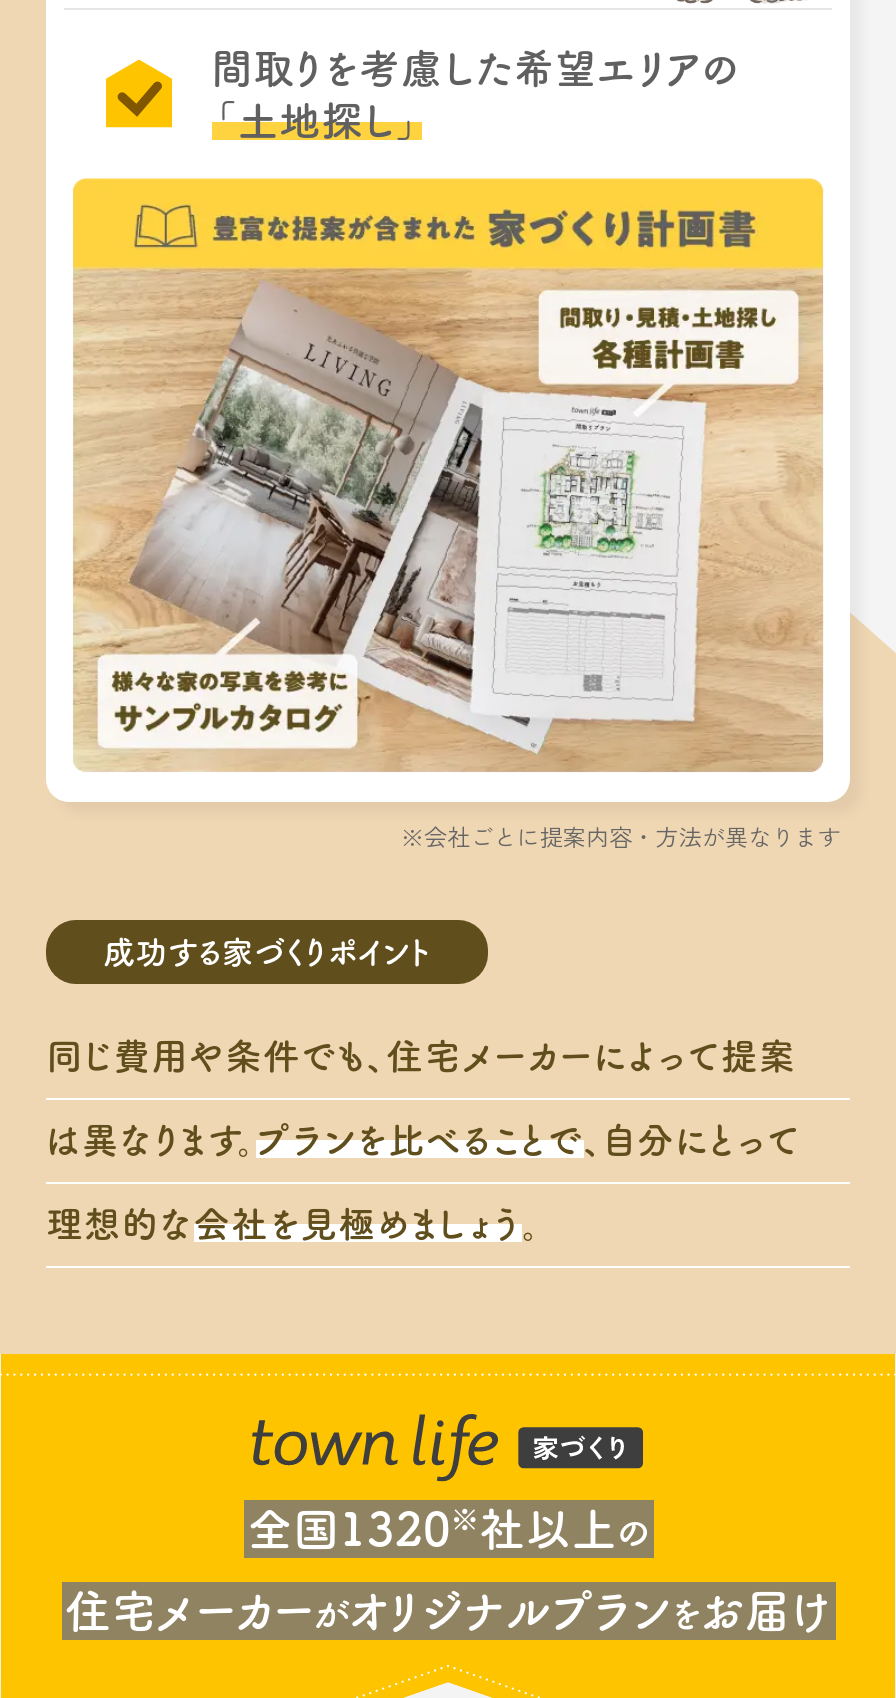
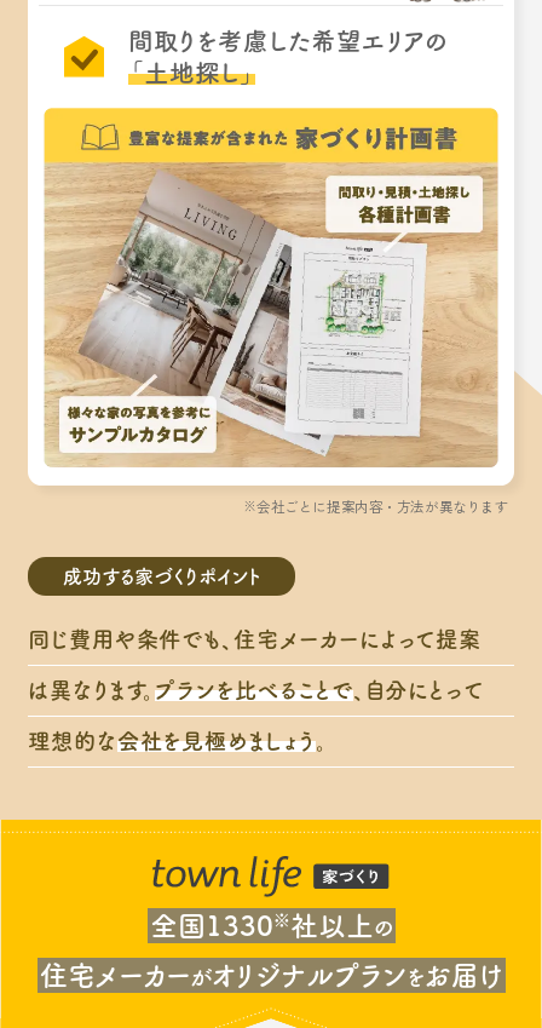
- 全国1320※社以上の
+ 全国1330※社以上の
